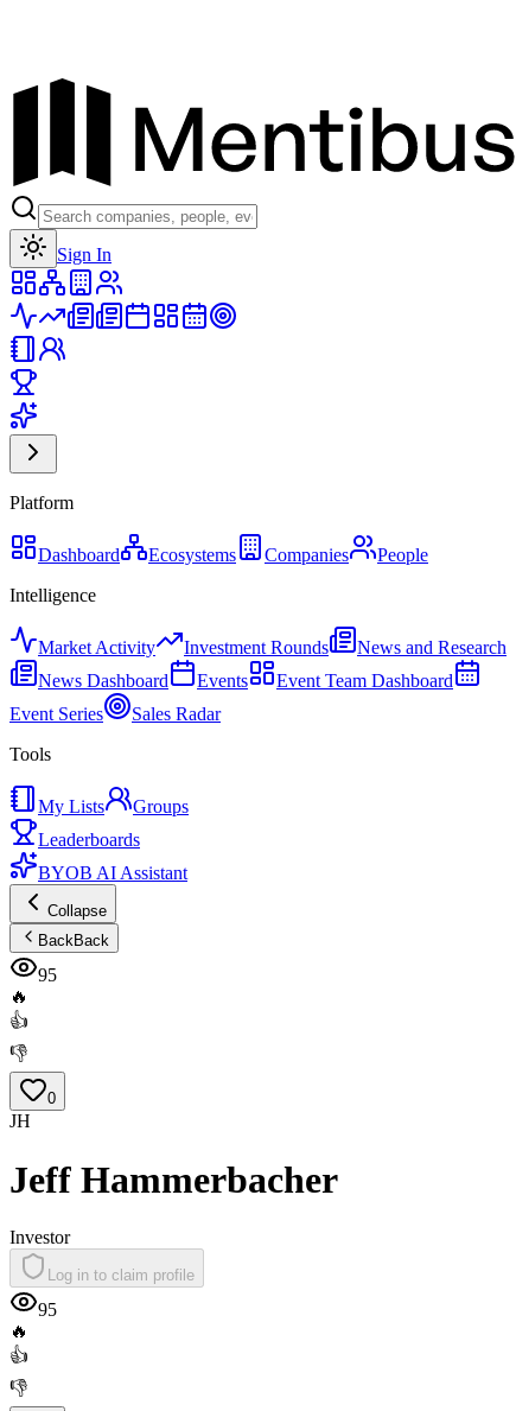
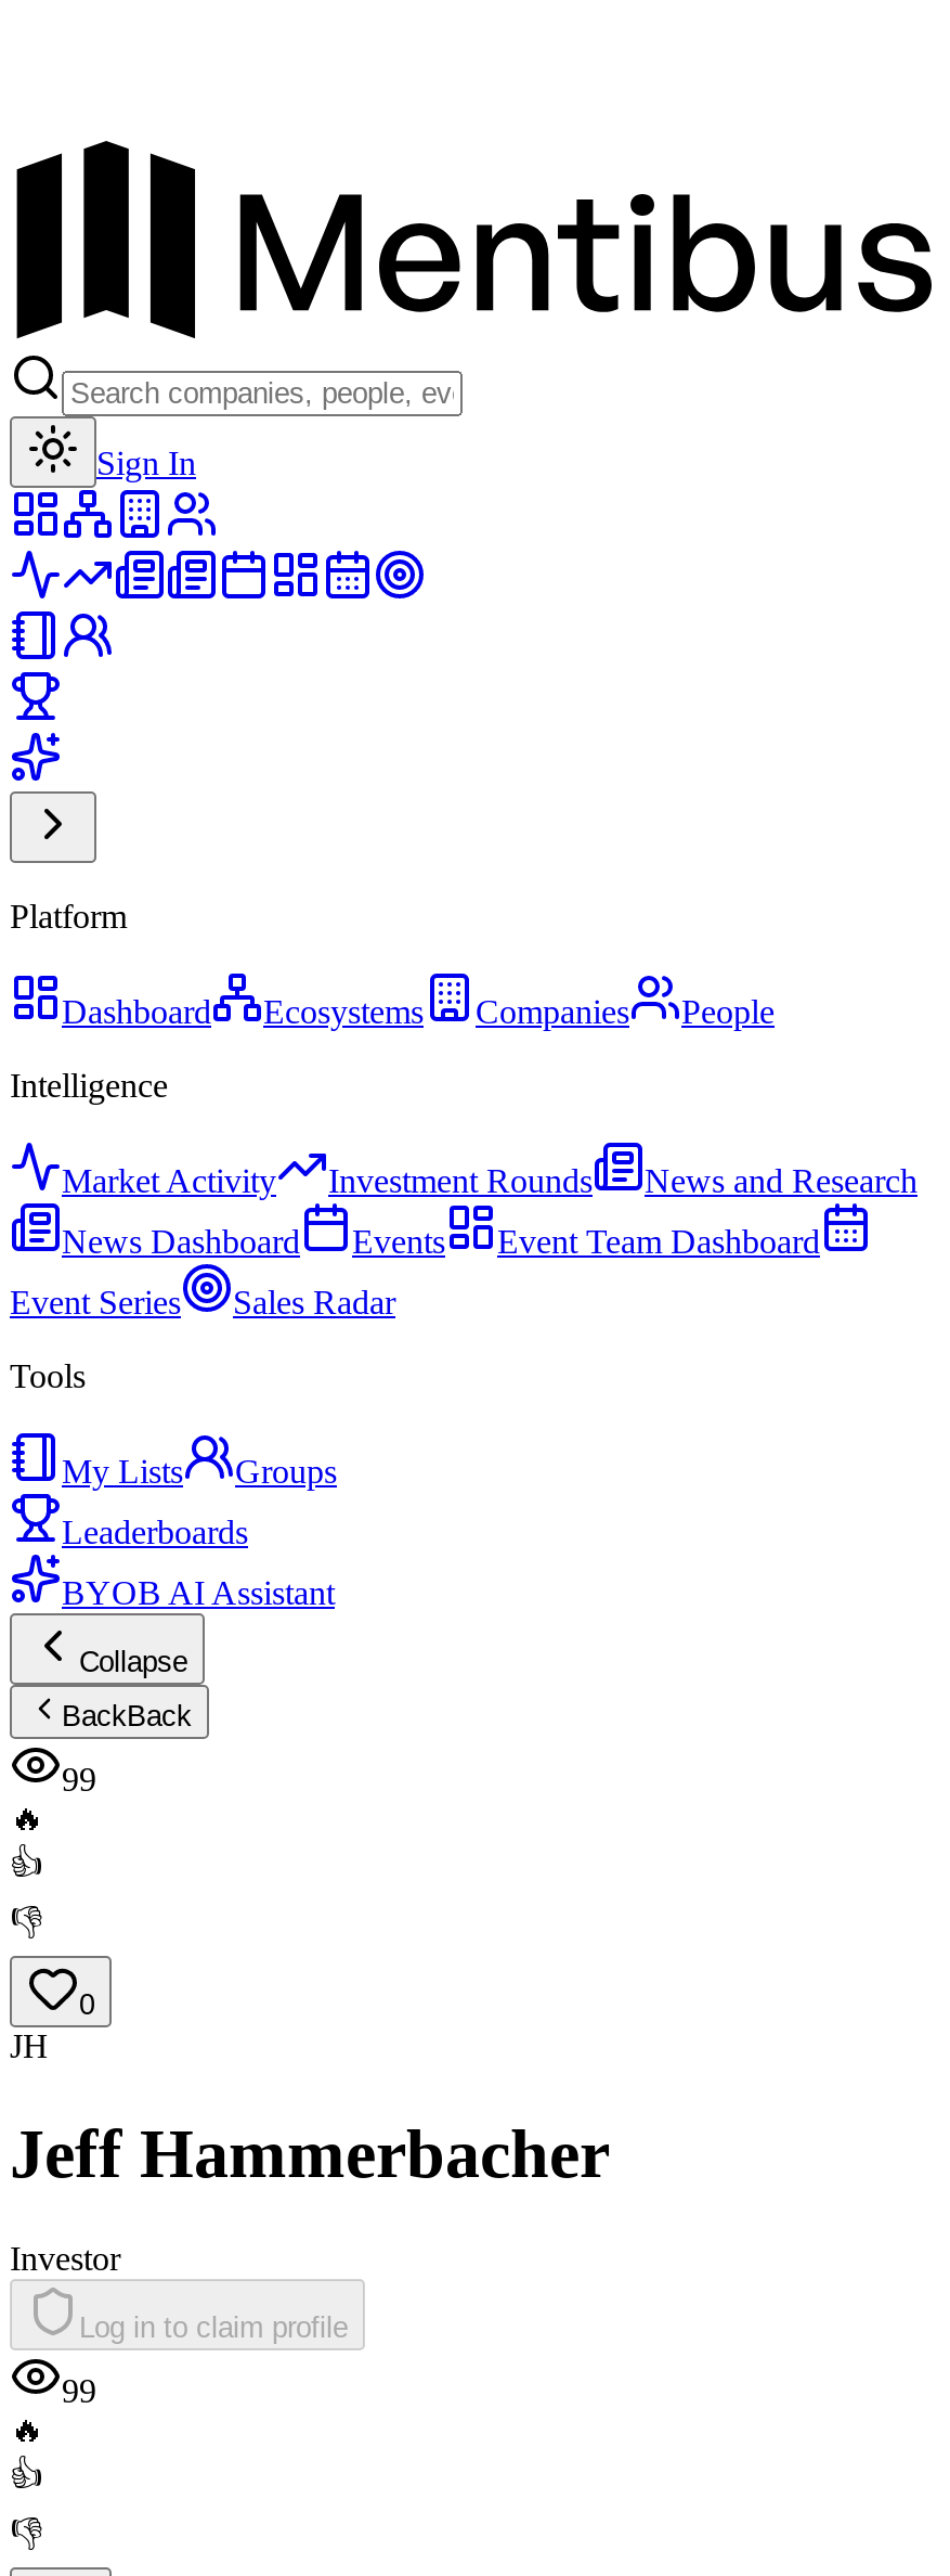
- 95
+ 99

- 95
+ 99
